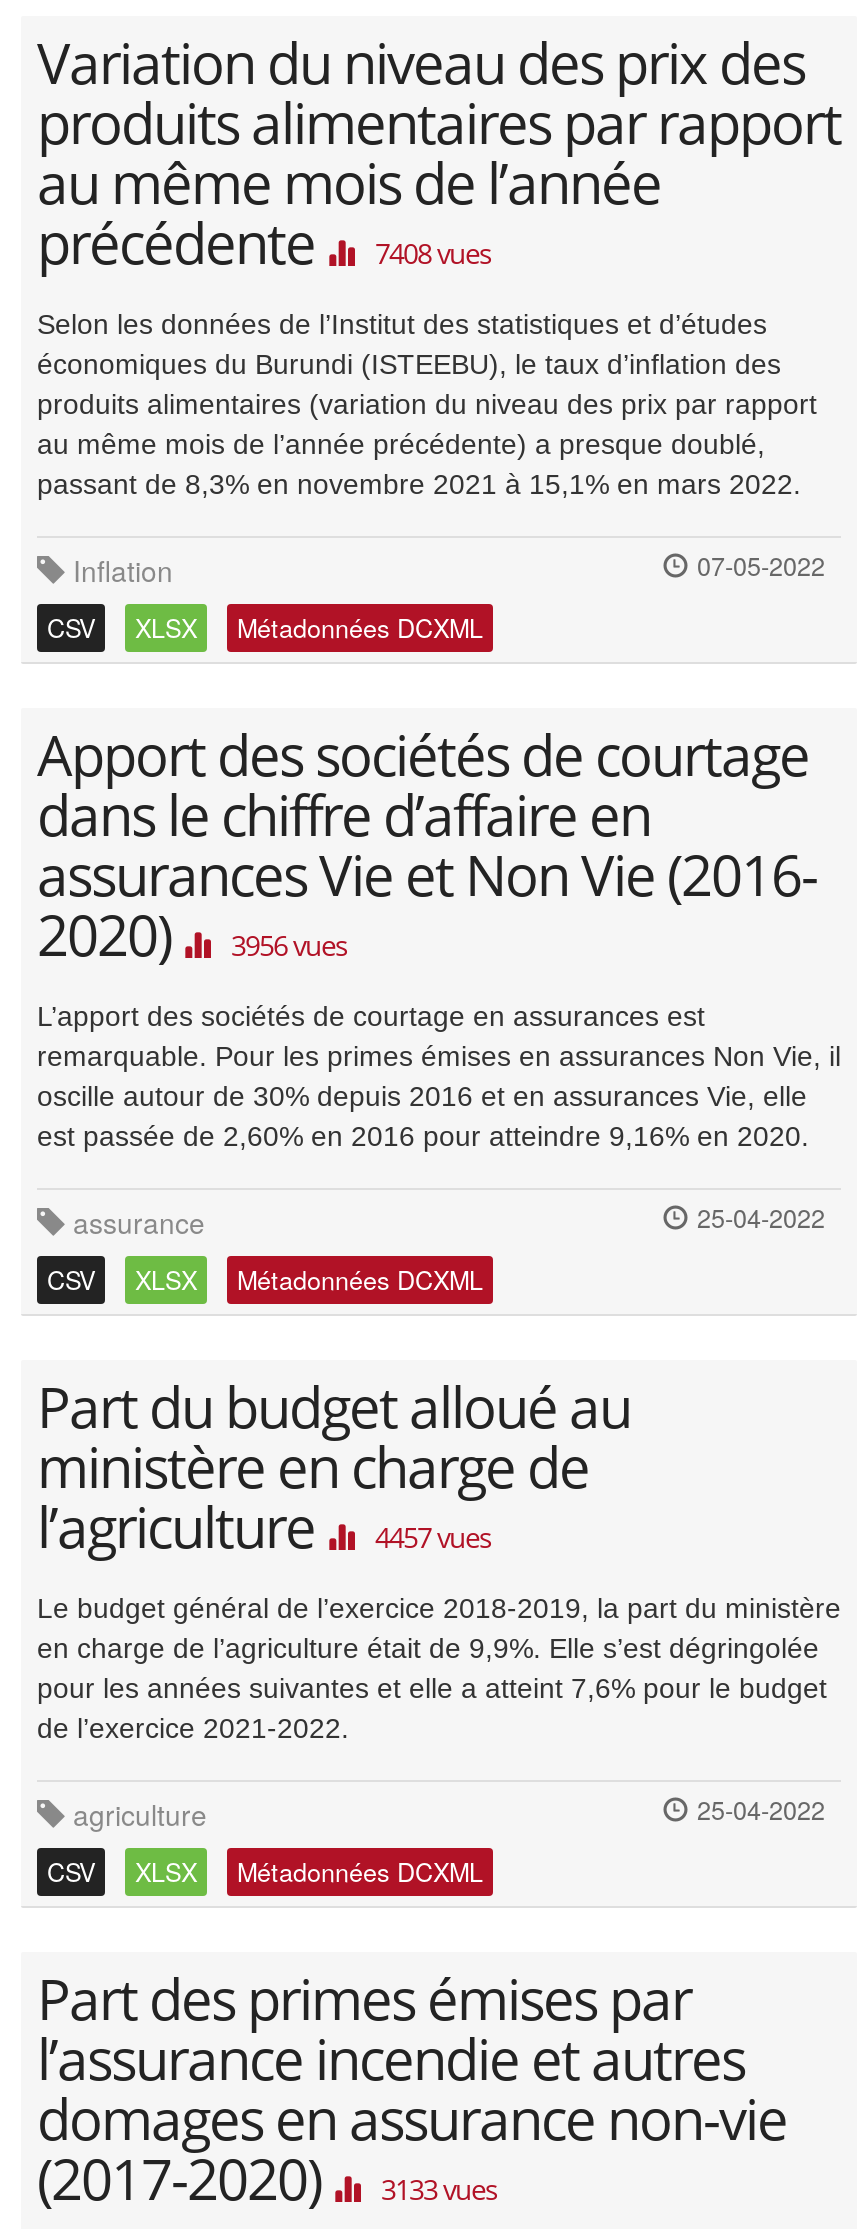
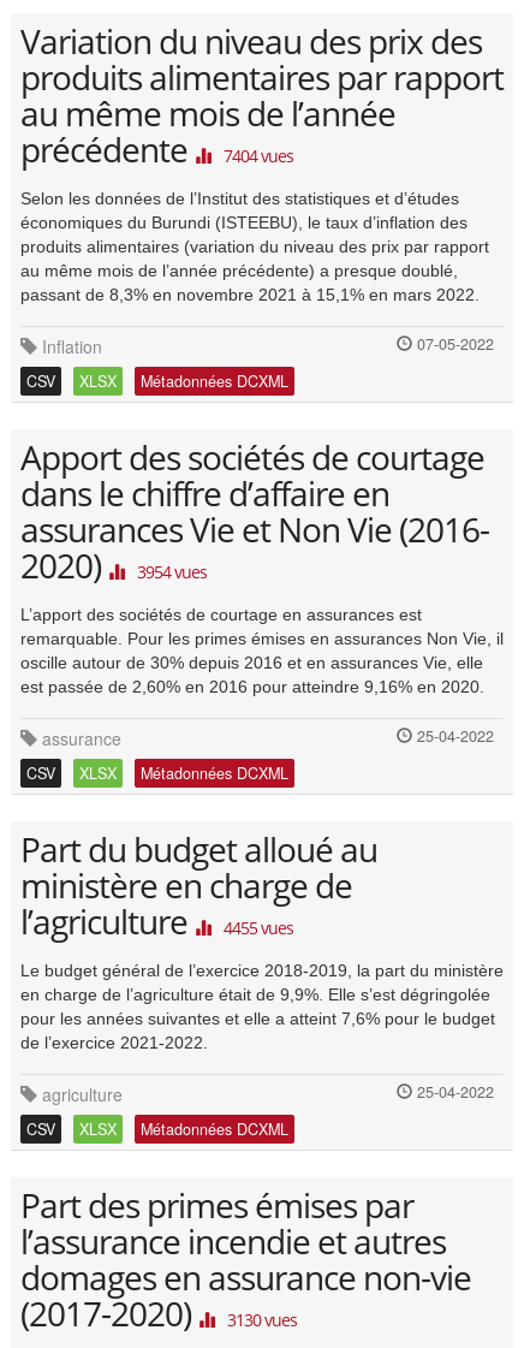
- précédente 7408 vues
+ précédente 7404 vues

- 2020) 3956 vues
+ 2020) 3954 vues

- l’agriculture 4457 vues
+ l’agriculture 4455 vues

- (2017-2020) 3133 vues
+ (2017-2020) 3130 vues
